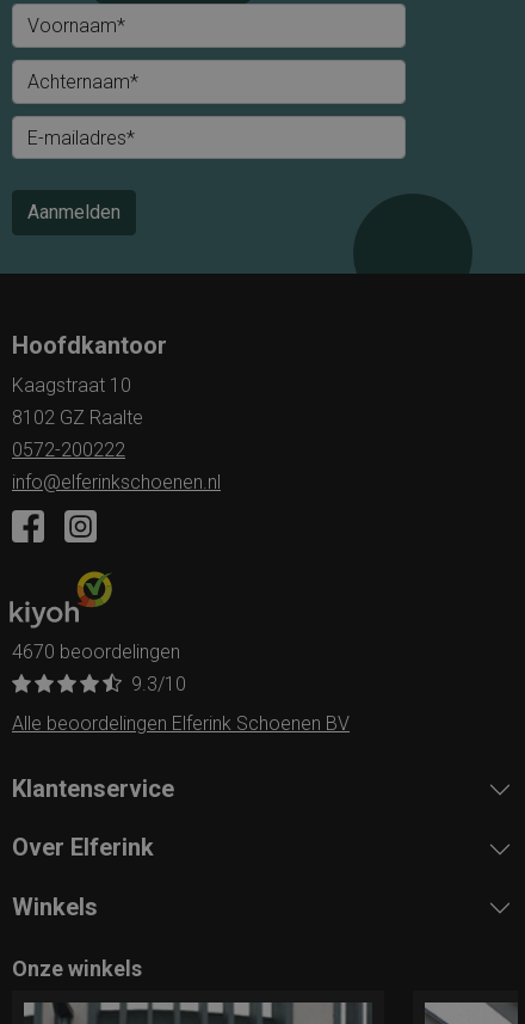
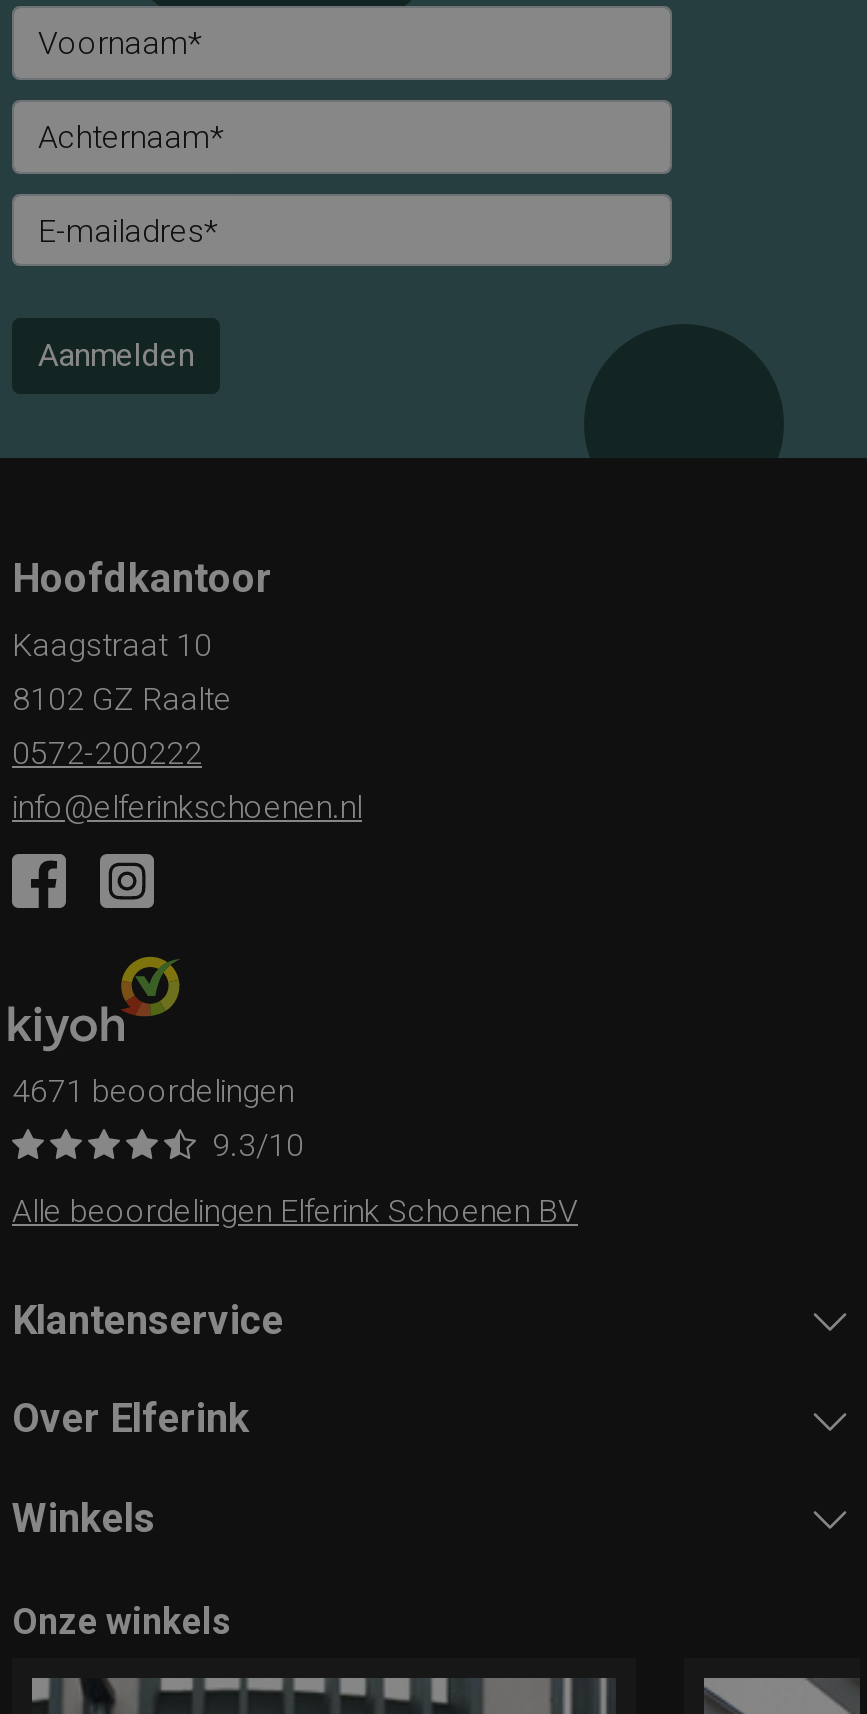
- 4670 beoordelingen
+ 4671 beoordelingen
